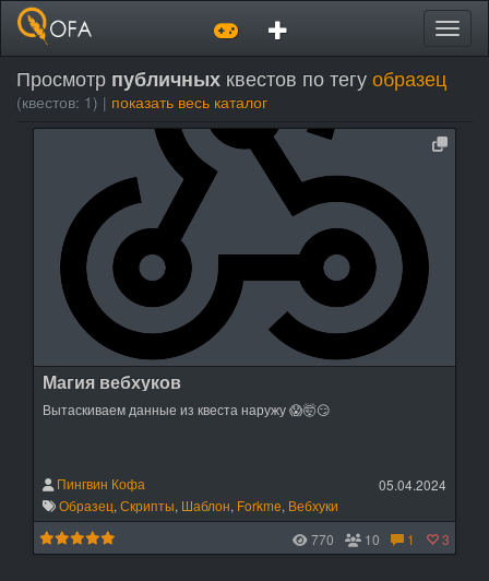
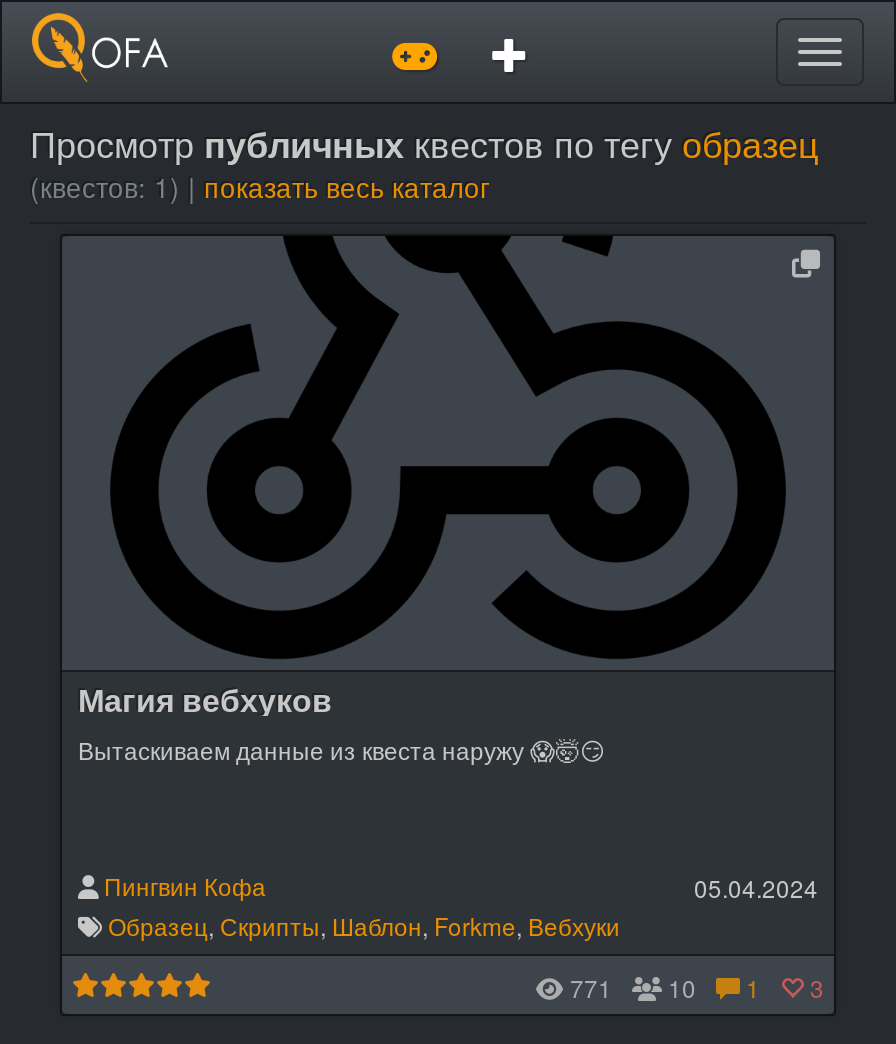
- 770 10 1 3
+ 771 10 1 3
